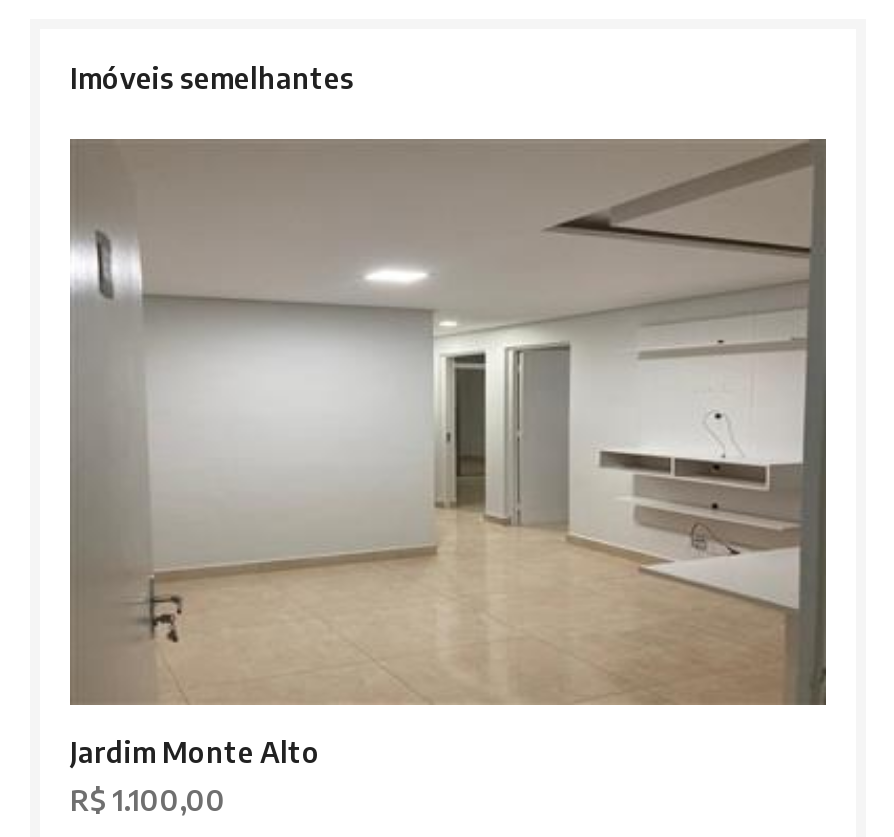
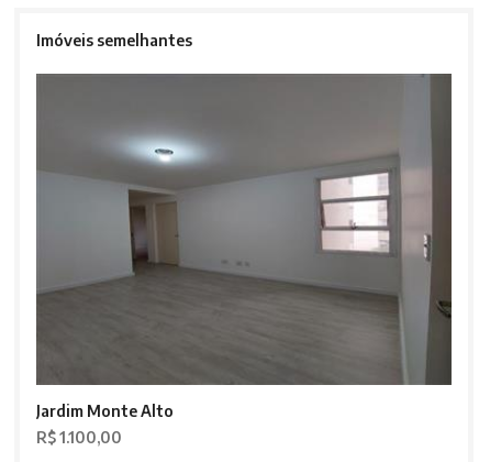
- [image]
+ [image]
